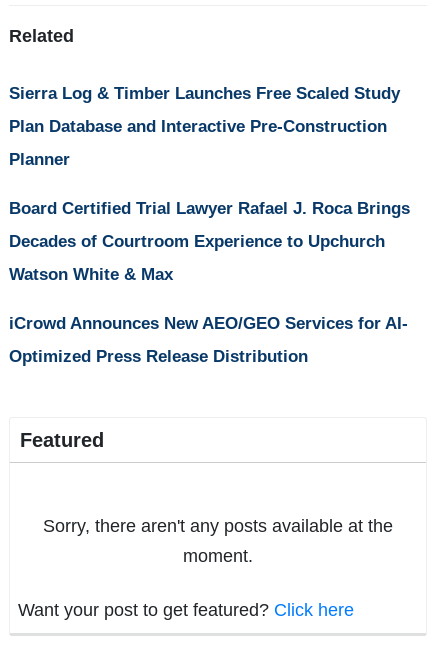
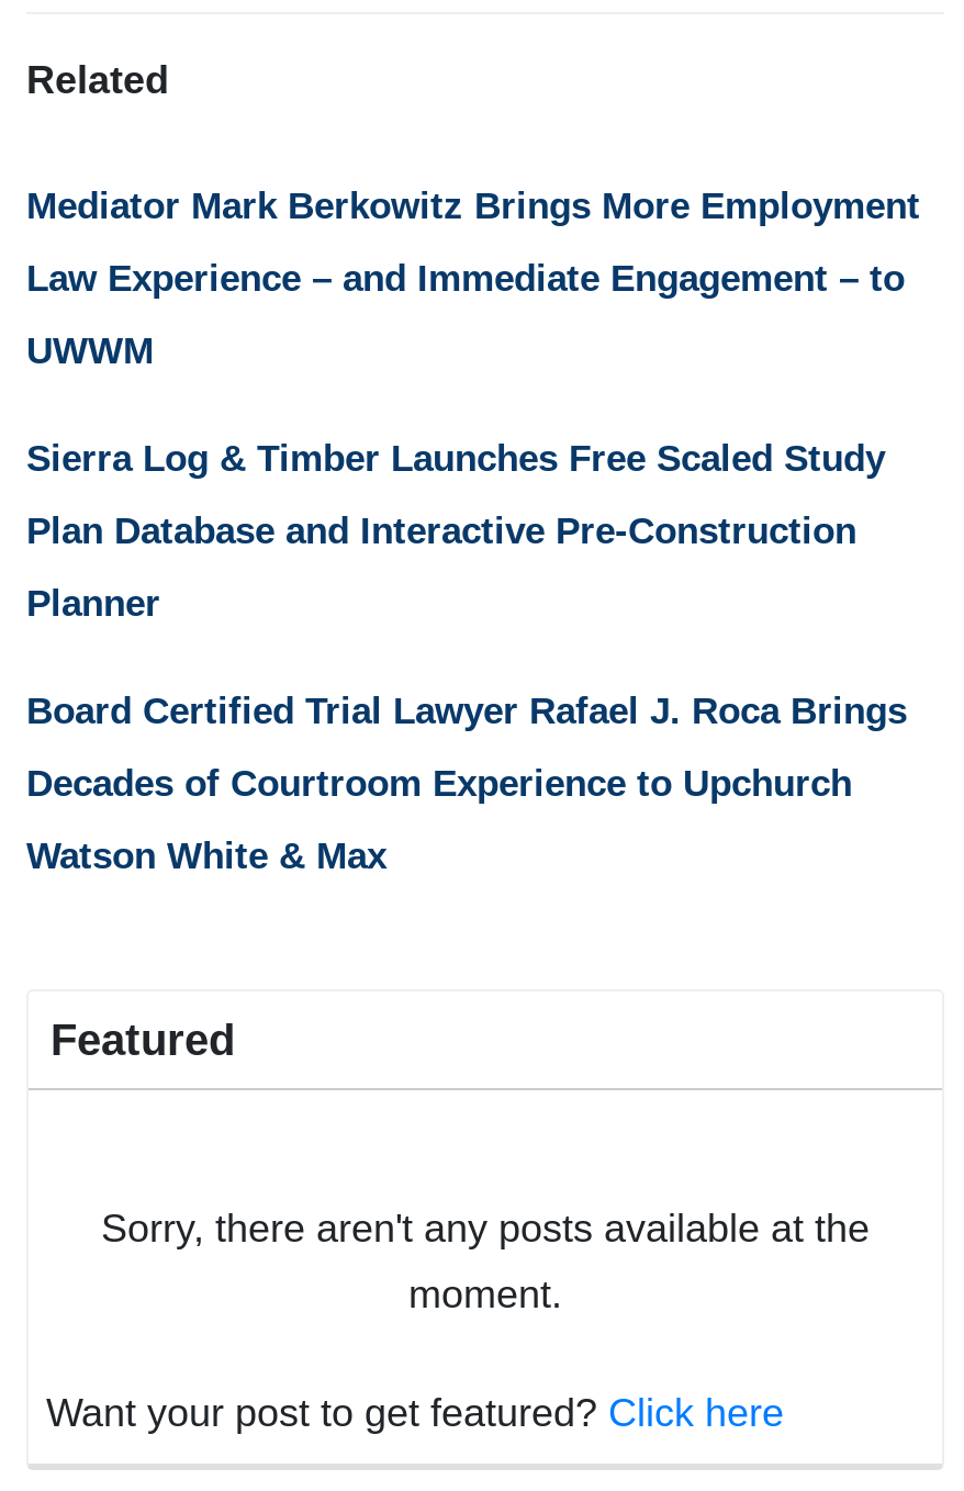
+ Mediator Mark Berkowitz Brings More Employment
+ Law Experience – and Immediate Engagement – to
+ UWWM

moved down: Sierra Log & Timber Launches Free Scaled Study | Plan Database and Interactive Pre-Construction | Planner | Board Certified Trial Lawyer Rafael J. Roca Brings | Decades of Courtroom Experience to Upchurch | Watson White & Max

- iCrowd Announces New AEO/GEO Services for AI-
- Optimized Press Release Distribution
